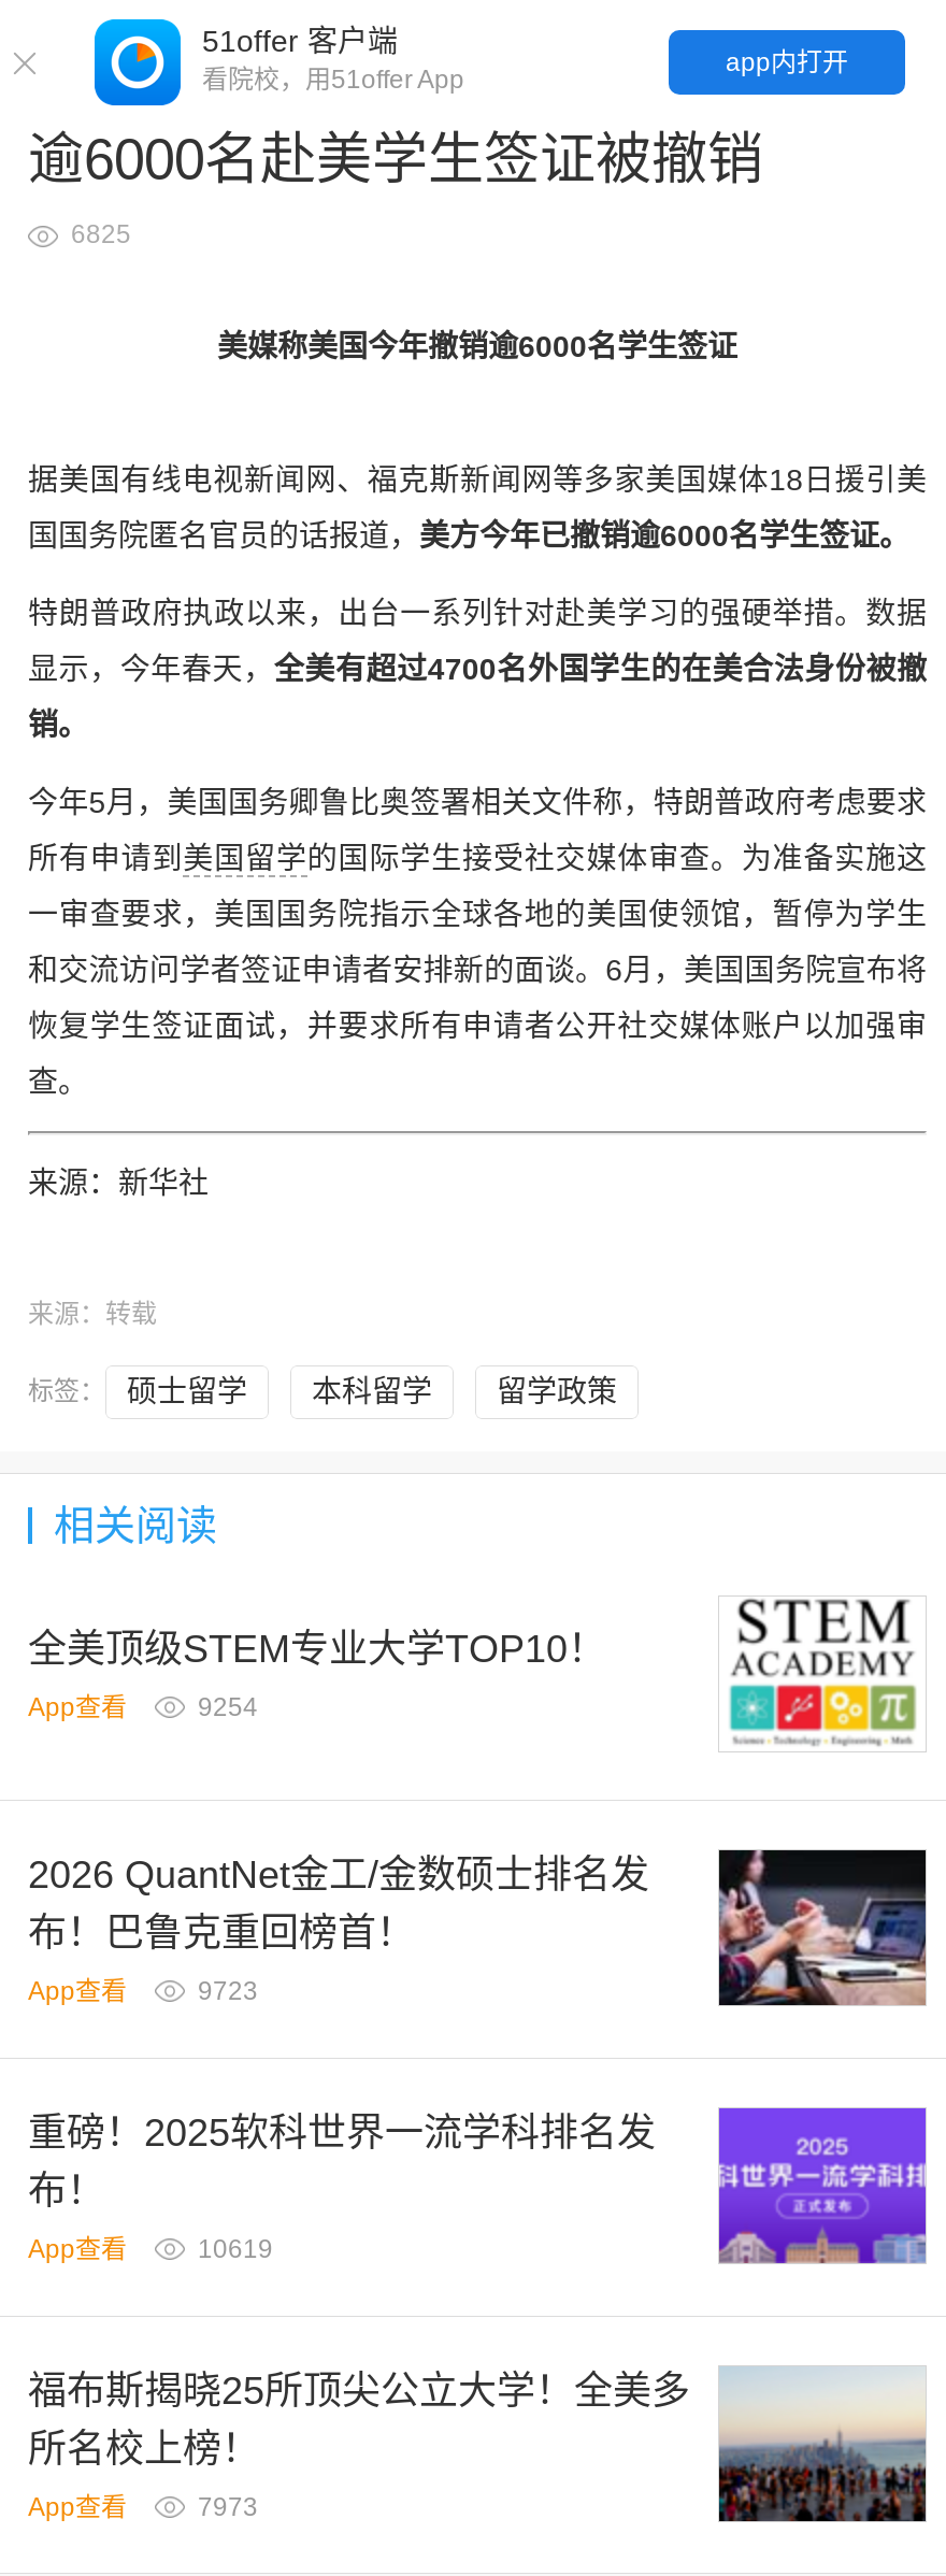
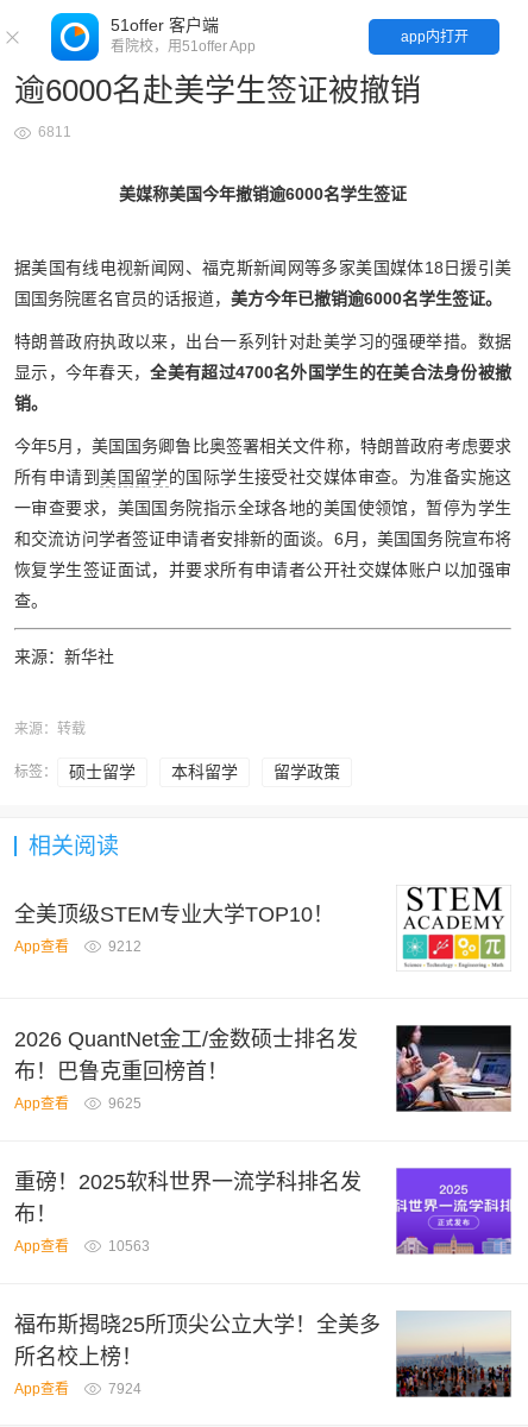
- 6825
+ 6811

- 9254
+ 9212

- 9723
+ 9625

- 10619
+ 10563

- 7973
+ 7924
